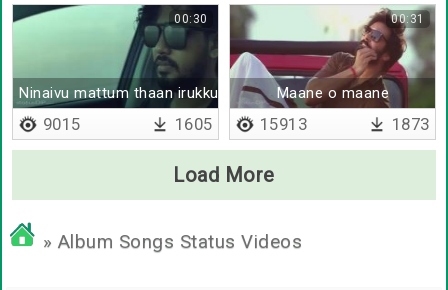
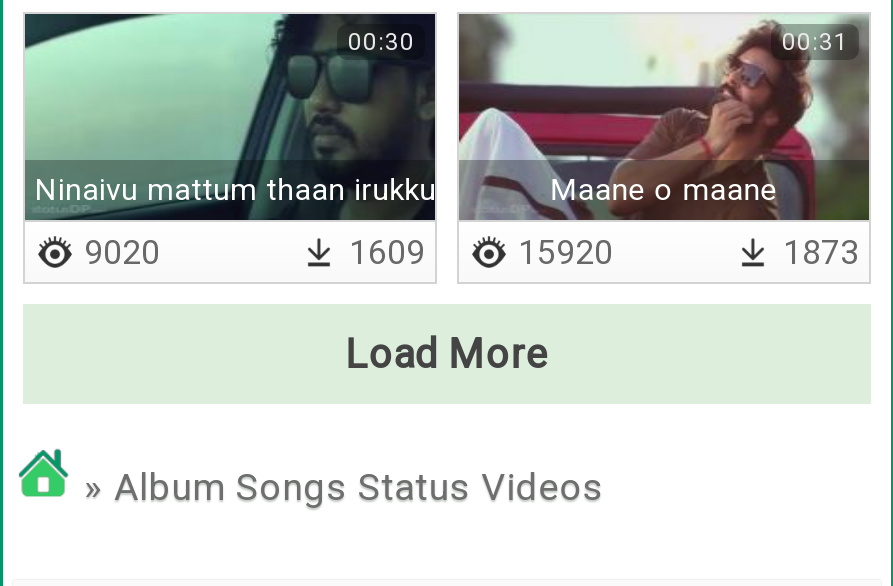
- 9015
+ 9020

- 1605
+ 1609

- 15913
+ 15920
